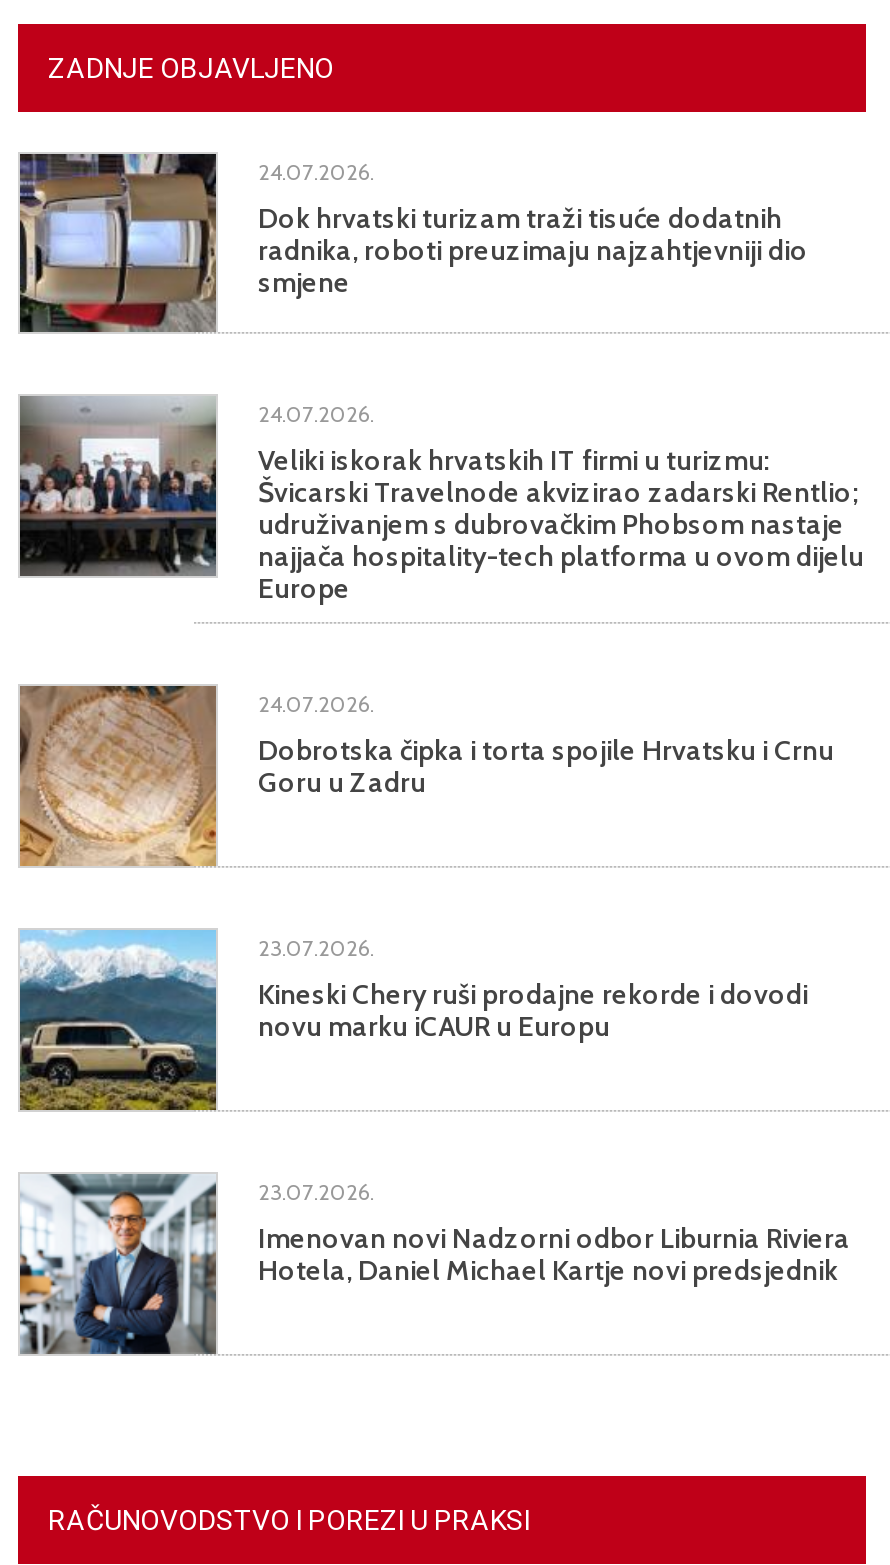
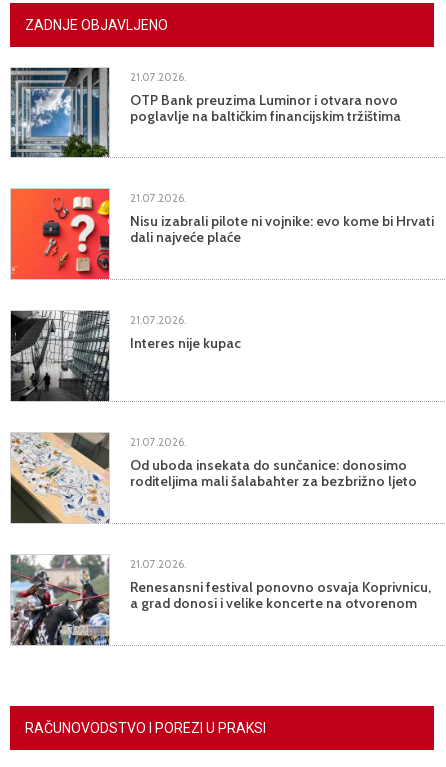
- [image]
- 24.07.2026.
- Dok hrvatski turizam traži tisuće dodatnih
- radnika, roboti preuzimaju najzahtjevniji dio
- smjene
+ [image]
+ 21.07.2026.
+ OTP Bank preuzima Luminor i otvara novo
+ poglavlje na baltičkim financijskim tržištima

- [image]
- 24.07.2026.
- Veliki iskorak hrvatskih IT firmi u turizmu:
- Švicarski Travelnode akvizirao zadarski Rentlio;
- udruživanjem s dubrovačkim Phobsom nastaje
- najjača hospitality-tech platforma u ovom dijelu
- Europe
+ [image]
+ 21.07.2026.
+ Nisu izabrali pilote ni vojnike: evo kome bi Hrvati
+ dali najveće plaće

- [image]
- 24.07.2026.
- Dobrotska čipka i torta spojile Hrvatsku i Crnu
- Goru u Zadru
+ [image]
+ 21.07.2026.
+ Interes nije kupac

- [image]
- 23.07.2026.
- Kineski Chery ruši prodajne rekorde i dovodi
- novu marku iCAUR u Europu
+ [image]
+ 21.07.2026.
+ Od uboda insekata do sunčanice: donosimo
+ roditeljima mali šalabahter za bezbrižno ljeto

- [image]
- 23.07.2026.
- Imenovan novi Nadzorni odbor Liburnia Riviera
- Hotela, Daniel Michael Kartje novi predsjednik
+ [image]
+ 21.07.2026.
+ Renesansni festival ponovno osvaja Koprivnicu,
+ a grad donosi i velike koncerte na otvorenom
